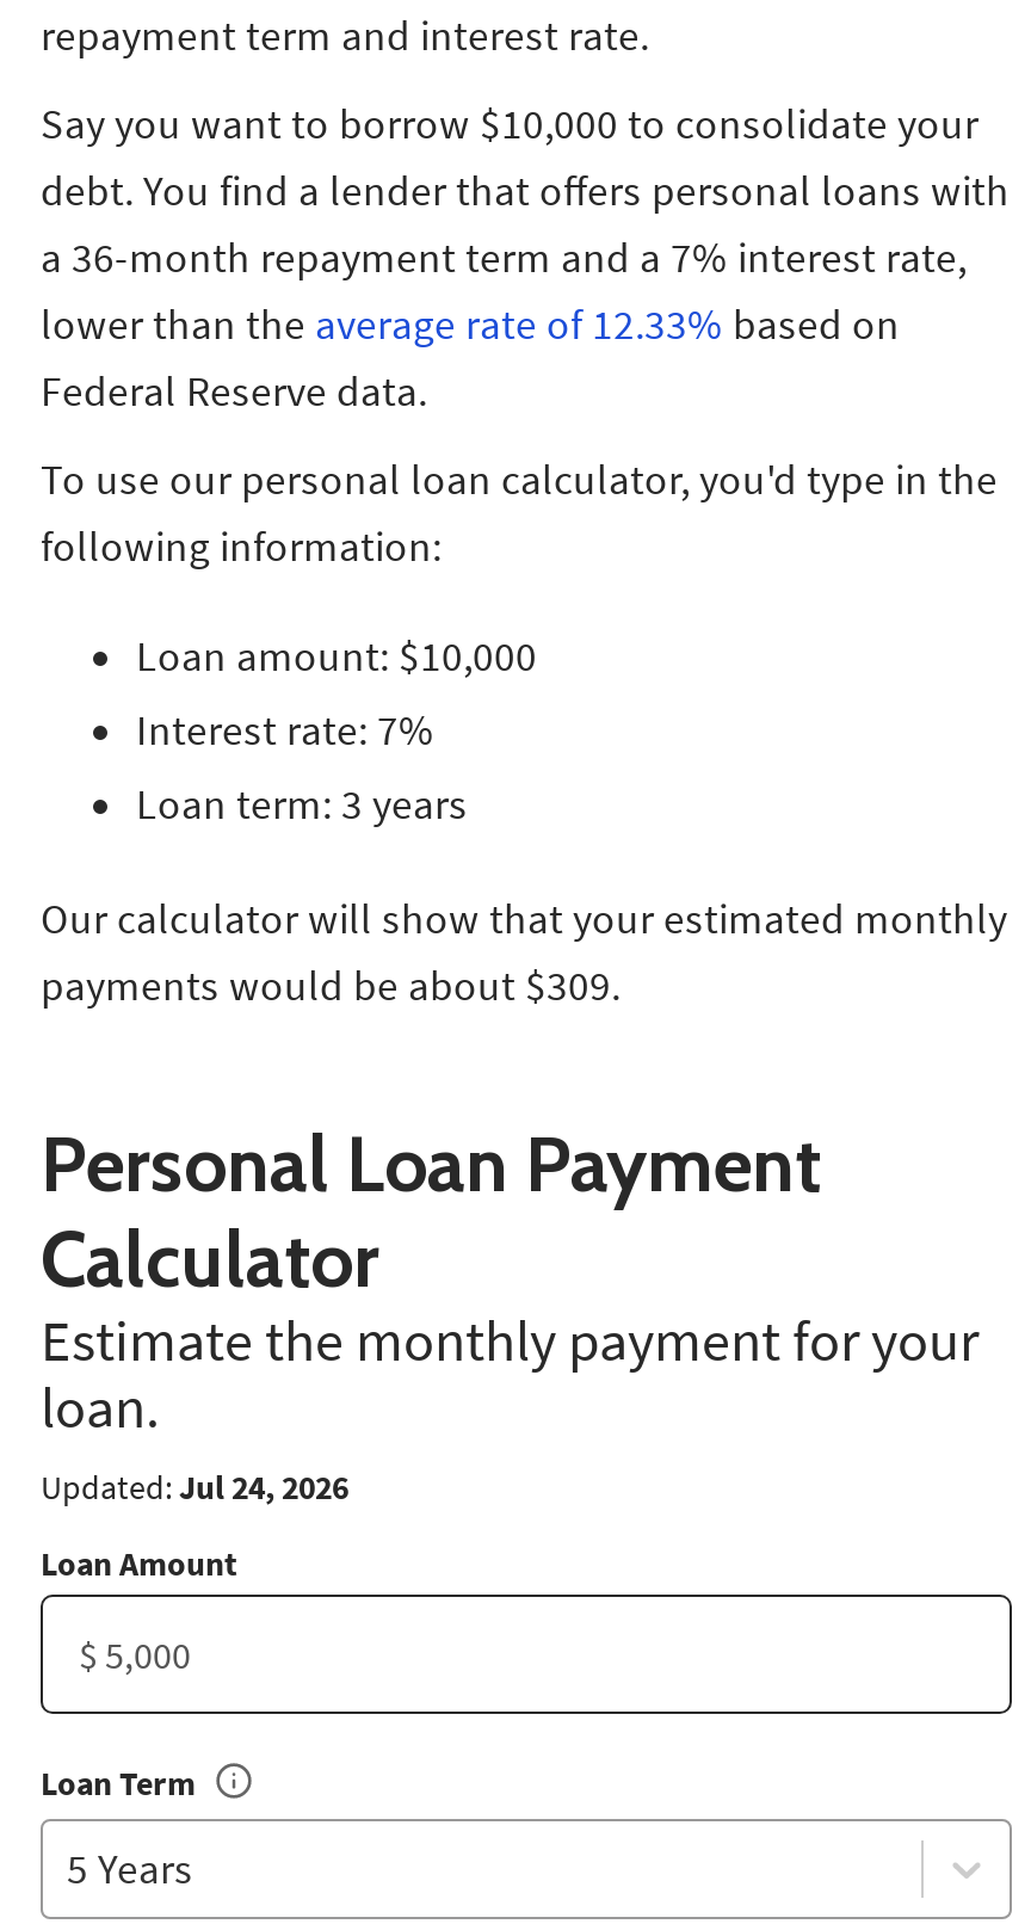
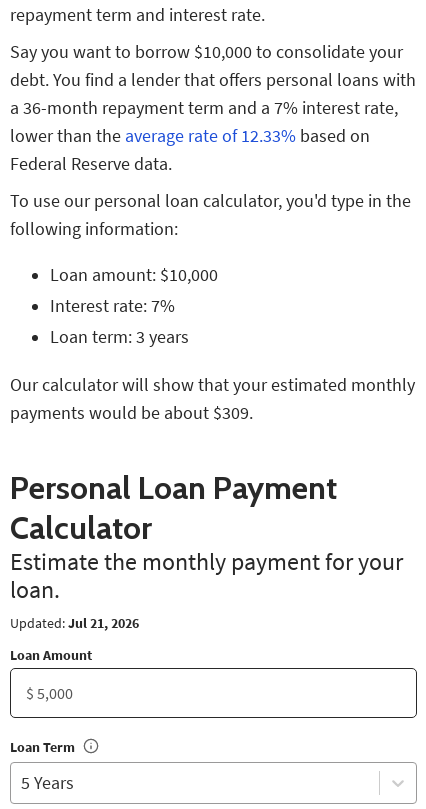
- Updated: Jul 24, 2026
+ Updated: Jul 21, 2026
